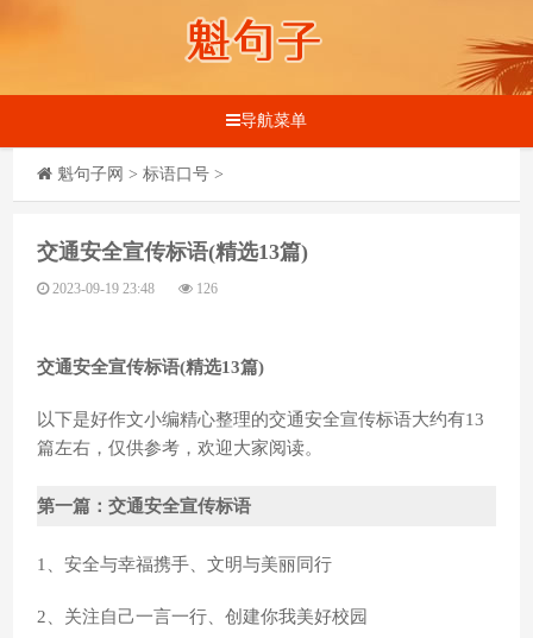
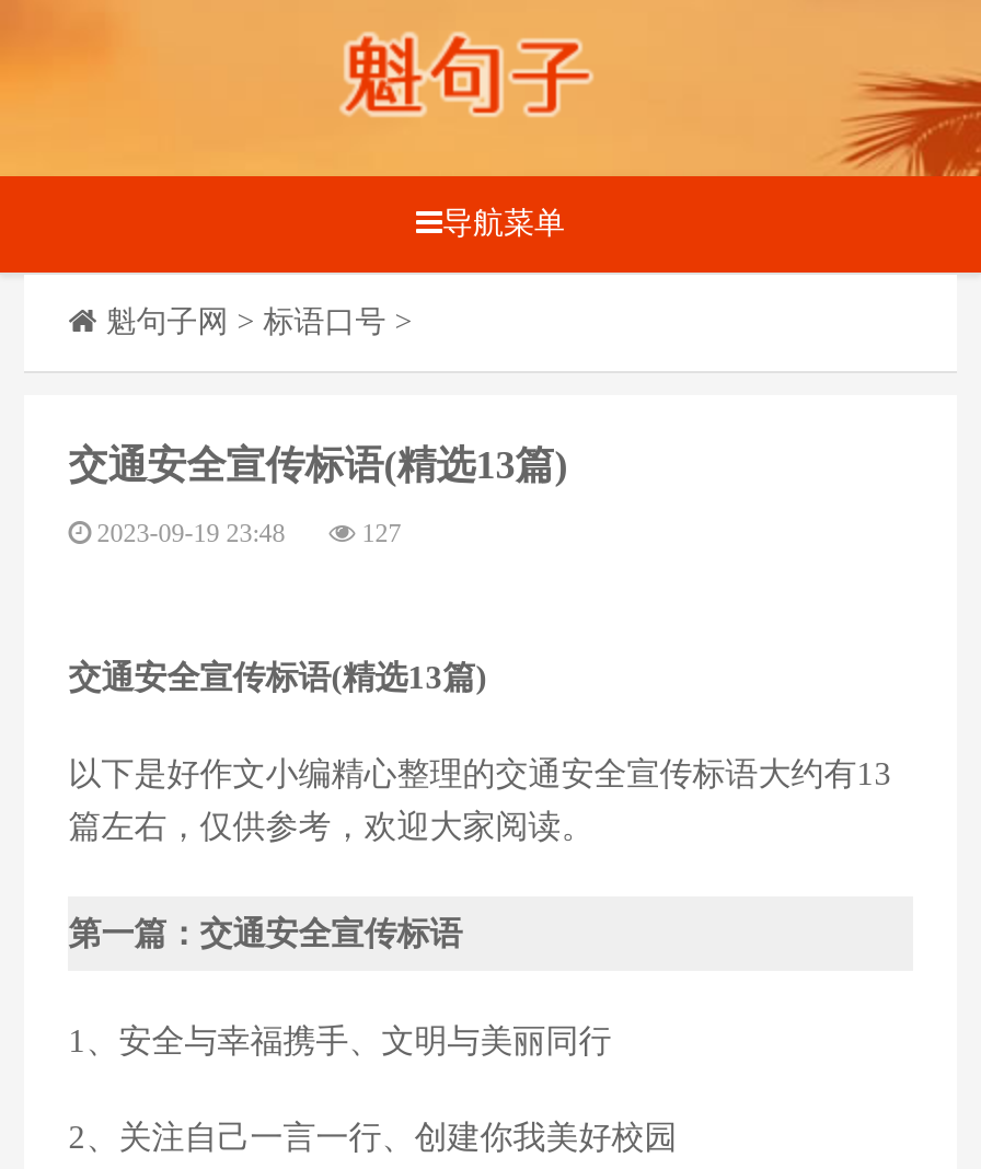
- 126
+ 127
